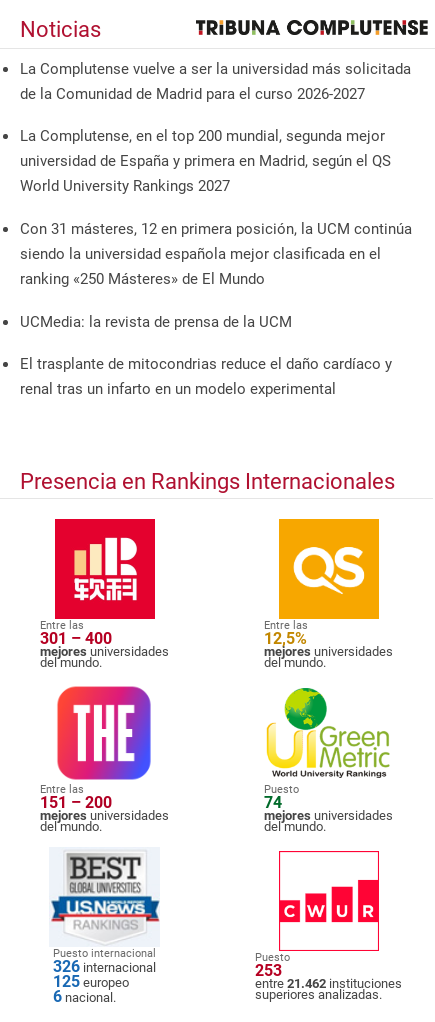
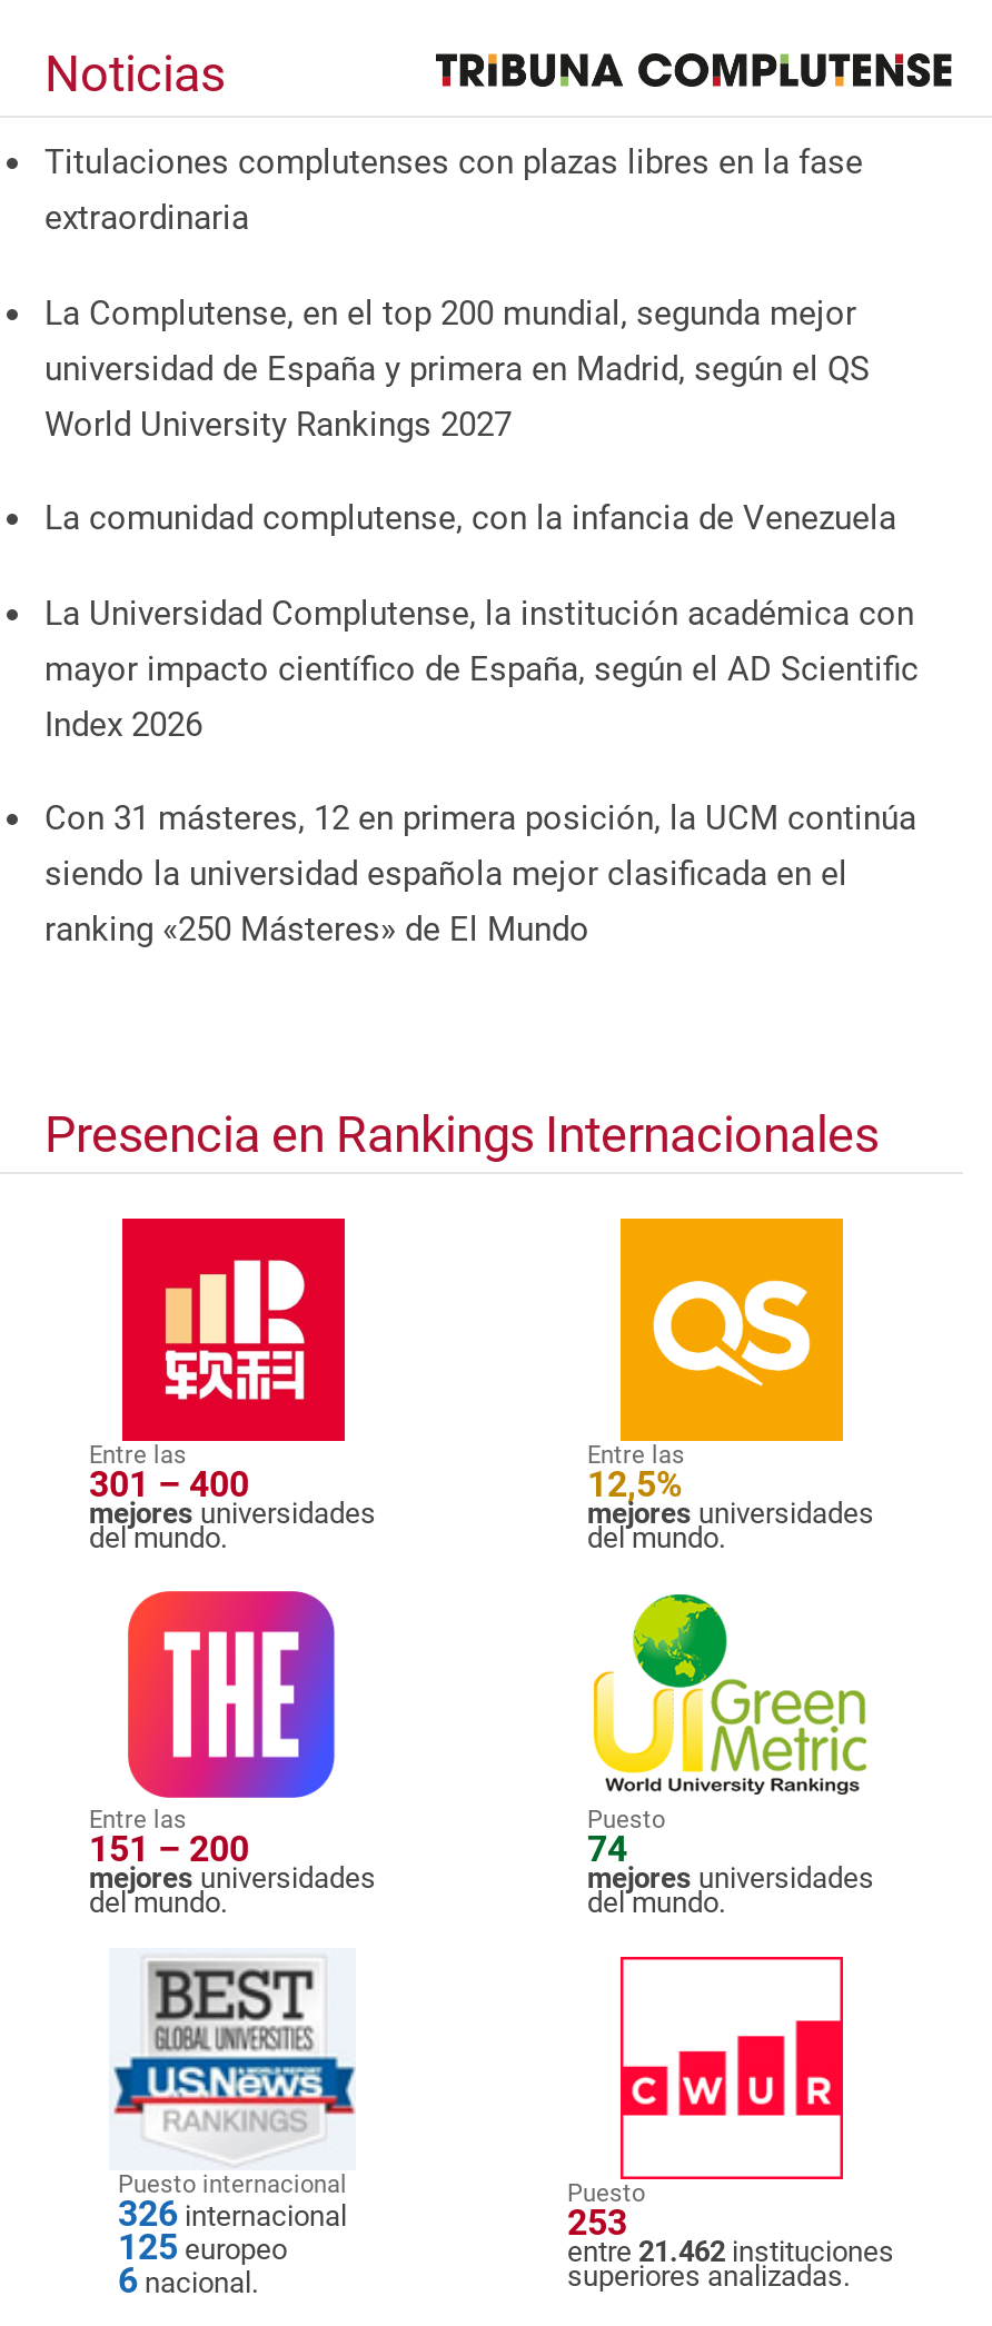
- La Complutense vuelve a ser la universidad más solicitada
- de la Comunidad de Madrid para el curso 2026-2027
+ Titulaciones complutenses con plazas libres en la fase
+ extraordinaria

+ La comunidad complutense, con la infancia de Venezuela
+ La Universidad Complutense, la institución académica con
+ mayor impacto científico de España, según el AD Scientific
+ Index 2026

moved down: Con 31 másteres, 12 en primera posición, la UCM continúa | siendo la universidad española mejor clasificada en el | ranking «250 Másteres» de El Mundo

- UCMedia: la revista de prensa de la UCM
- El trasplante de mitocondrias reduce el daño cardíaco y
- renal tras un infarto en un modelo experimental
